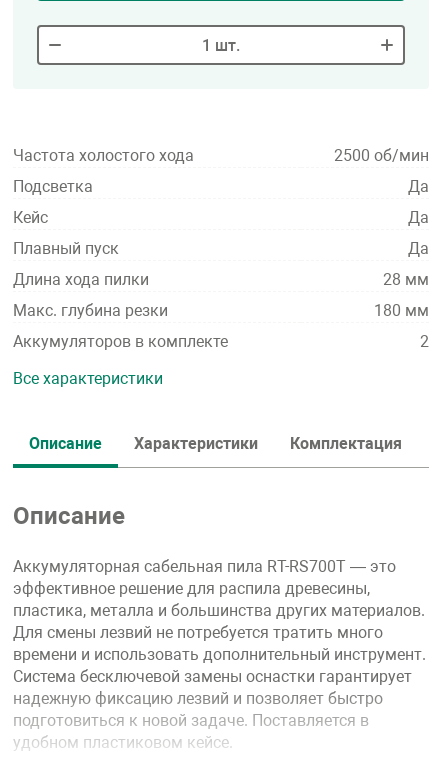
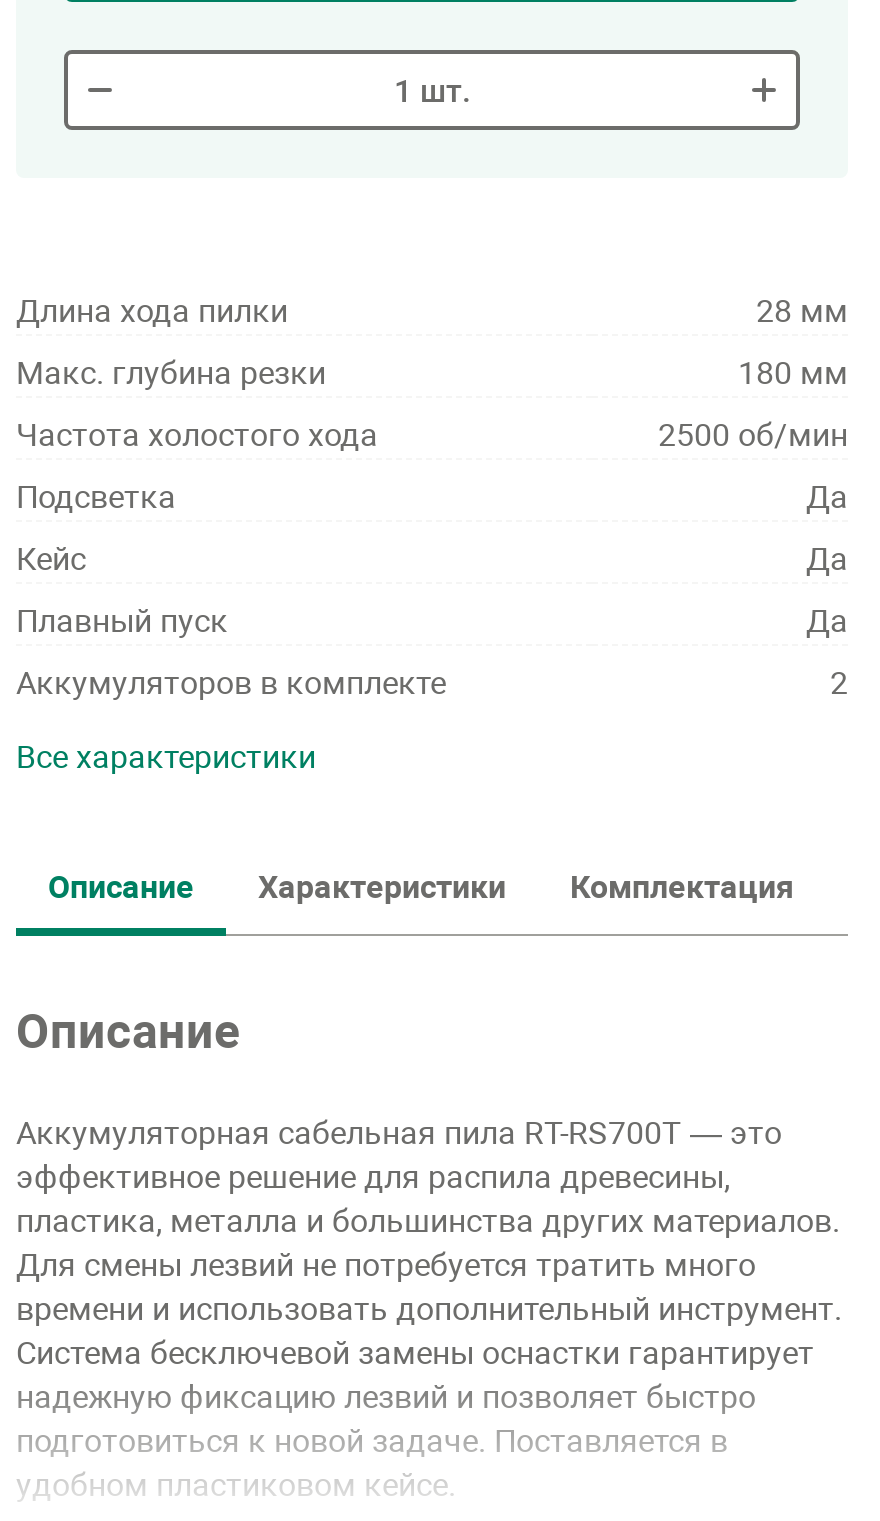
moved down: Частота холостого хода | 2500 об/мин | Подсветка | Да | Кейс | Да | Плавный пуск | Да

moved up: Длина хода пилки | 28 мм | Макс. глубина резки | 180 мм
